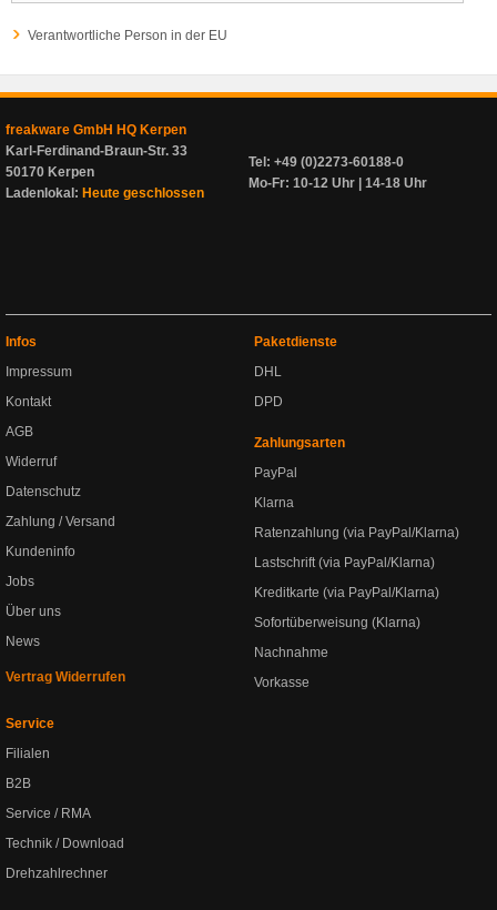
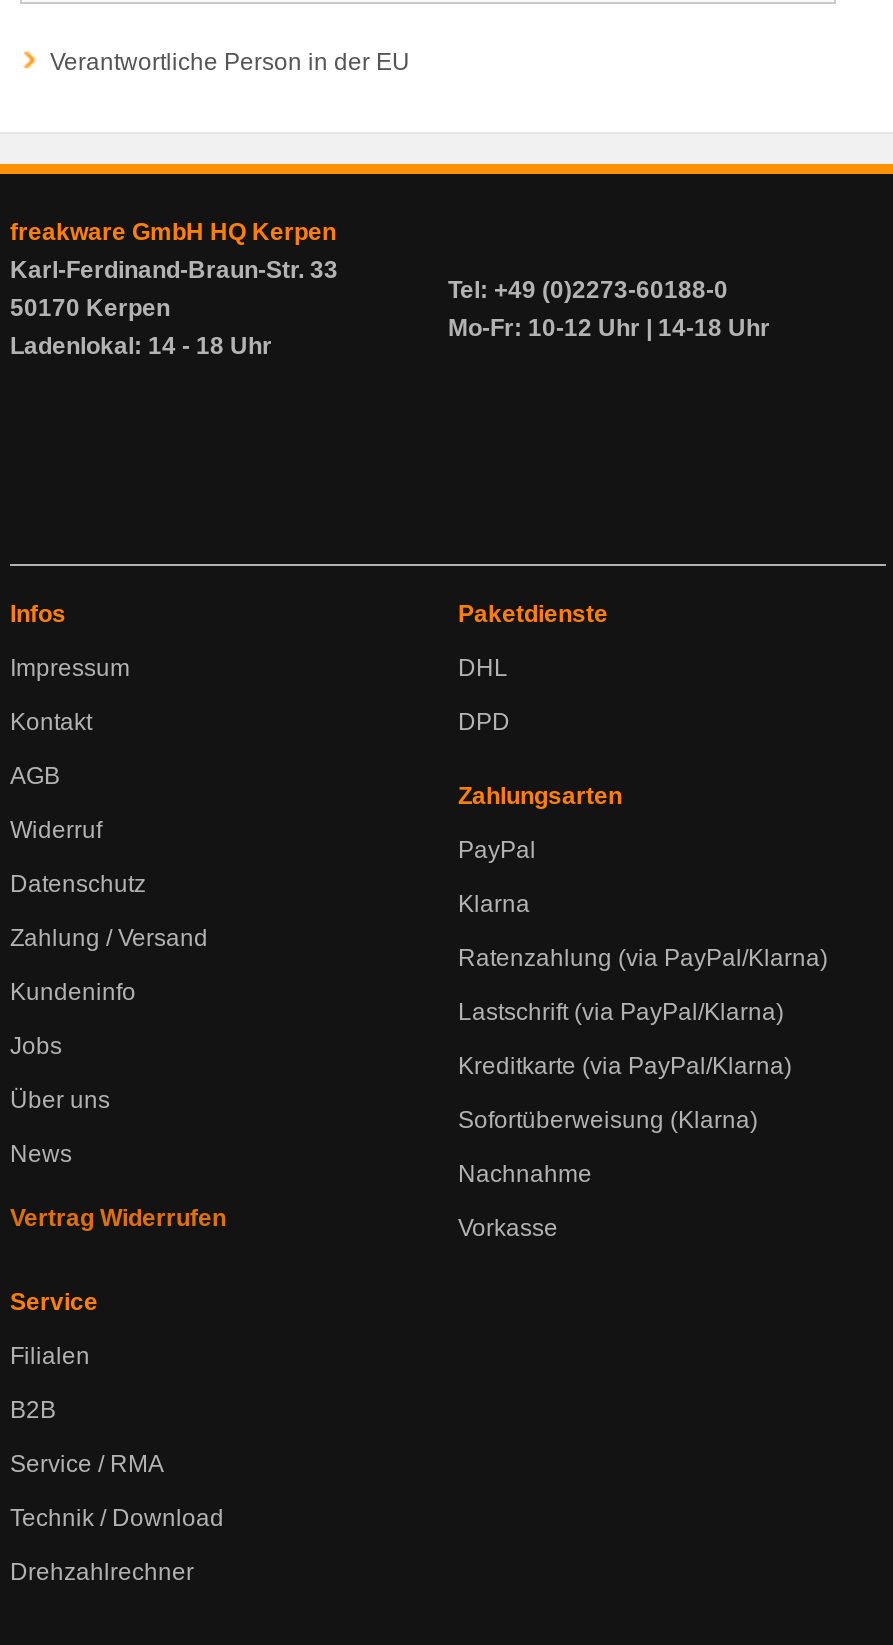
- Ladenlokal: Heute geschlossen
+ Ladenlokal: 14 - 18 Uhr
